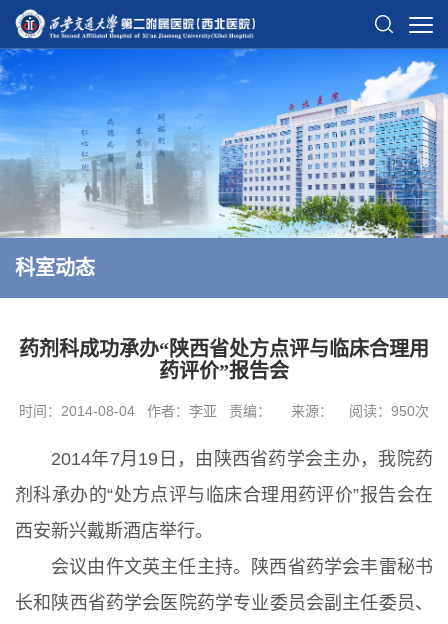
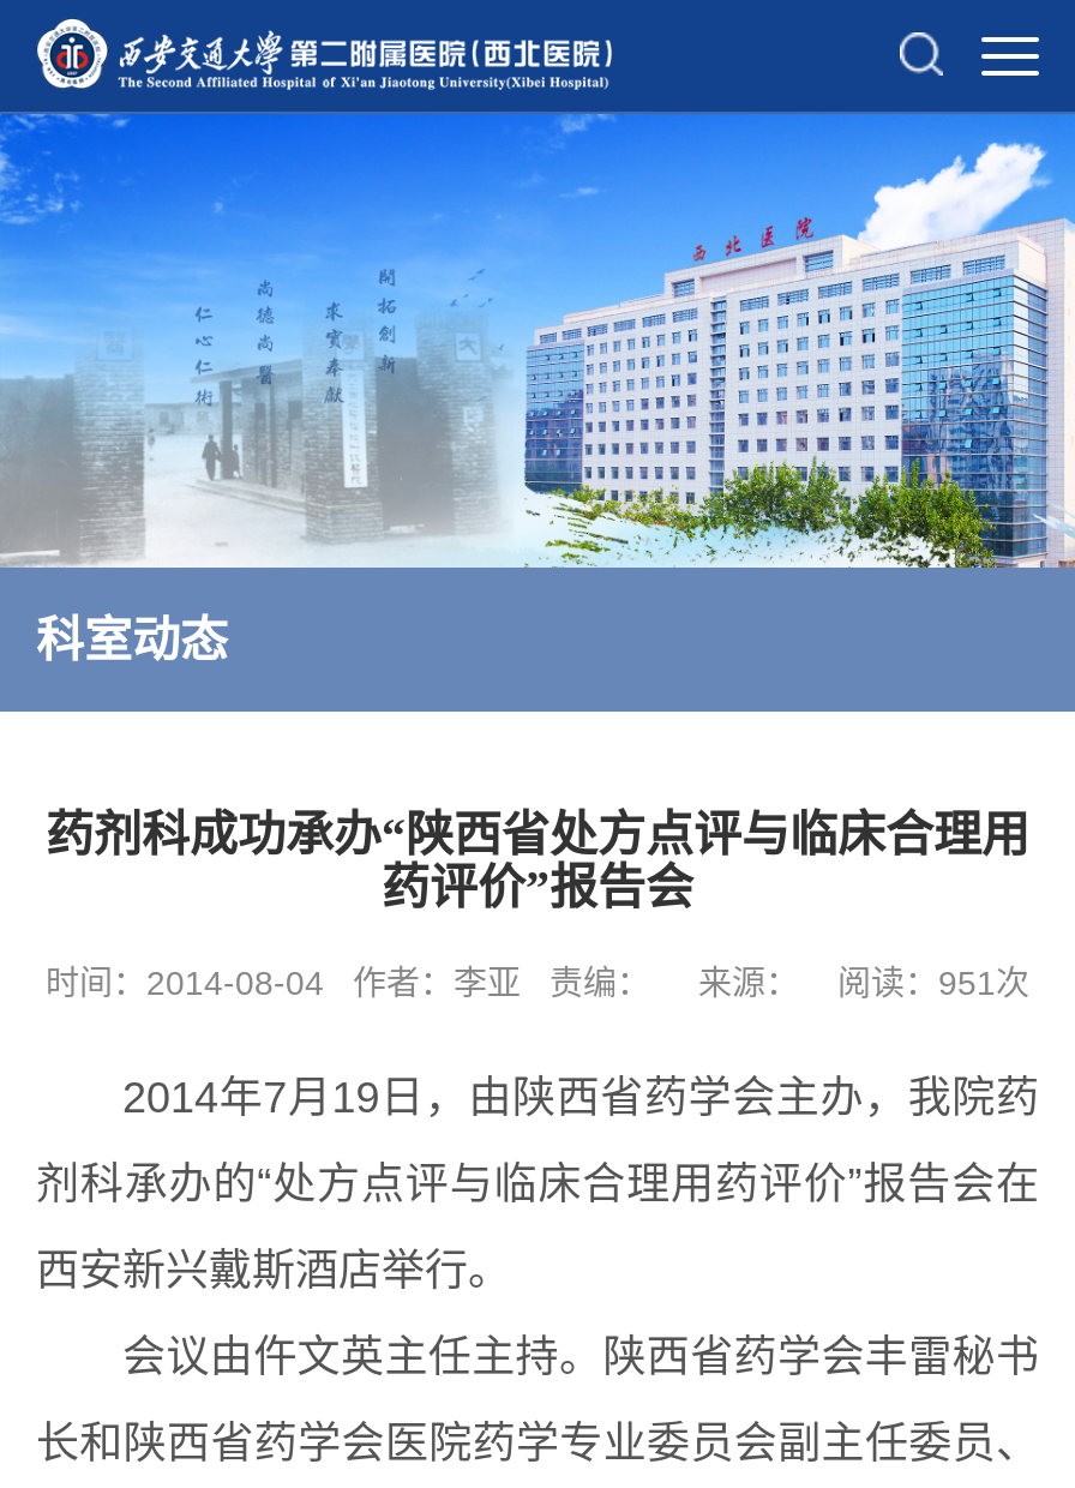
- 时间：2014-08-04 作者：李亚 责编： 来源： 阅读：950次
+ 时间：2014-08-04 作者：李亚 责编： 来源： 阅读：951次
